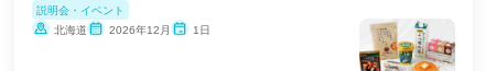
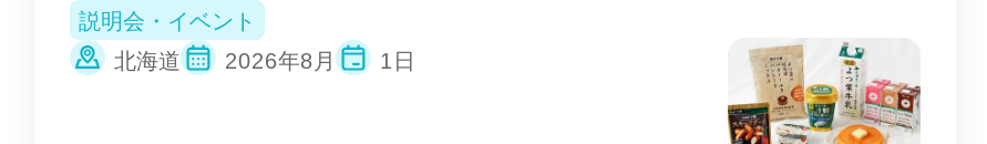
- 北海道 2026年12月 1日
+ 北海道 2026年8月 1日
